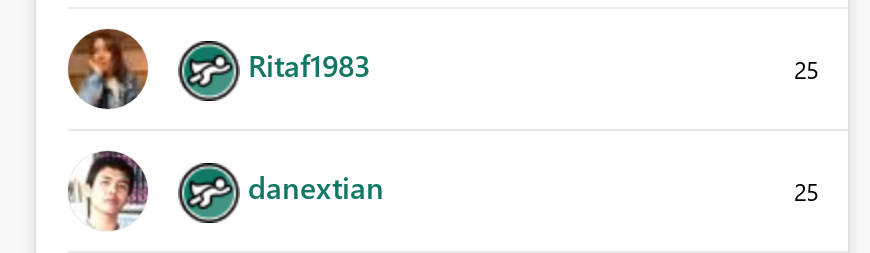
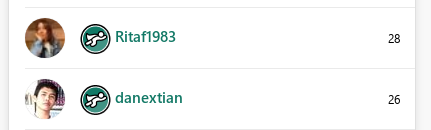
- 25
+ 28

- 25
+ 26
